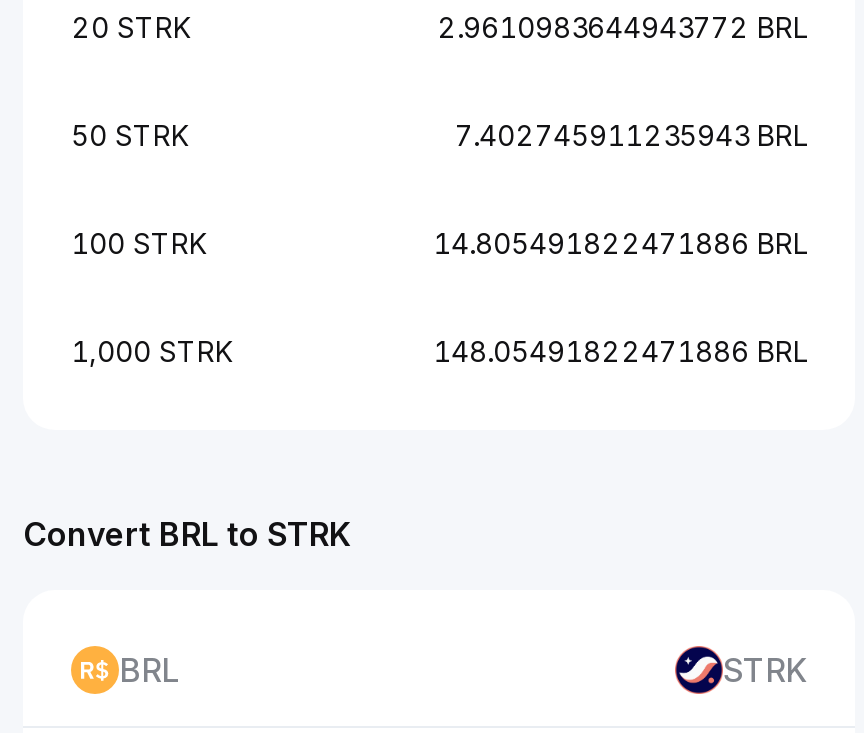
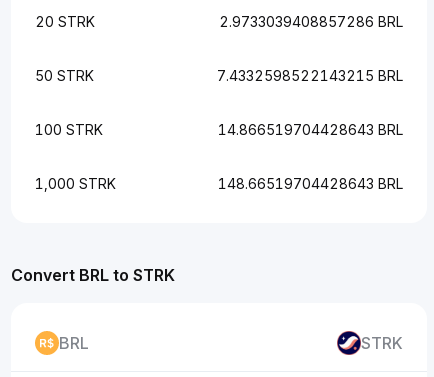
- 2.9610983644943772 BRL
+ 2.9733039408857286 BRL

- 7.402745911235943 BRL
+ 7.4332598522143215 BRL

- 14.805491822471886 BRL
+ 14.866519704428643 BRL

- 148.05491822471886 BRL
+ 148.66519704428643 BRL
